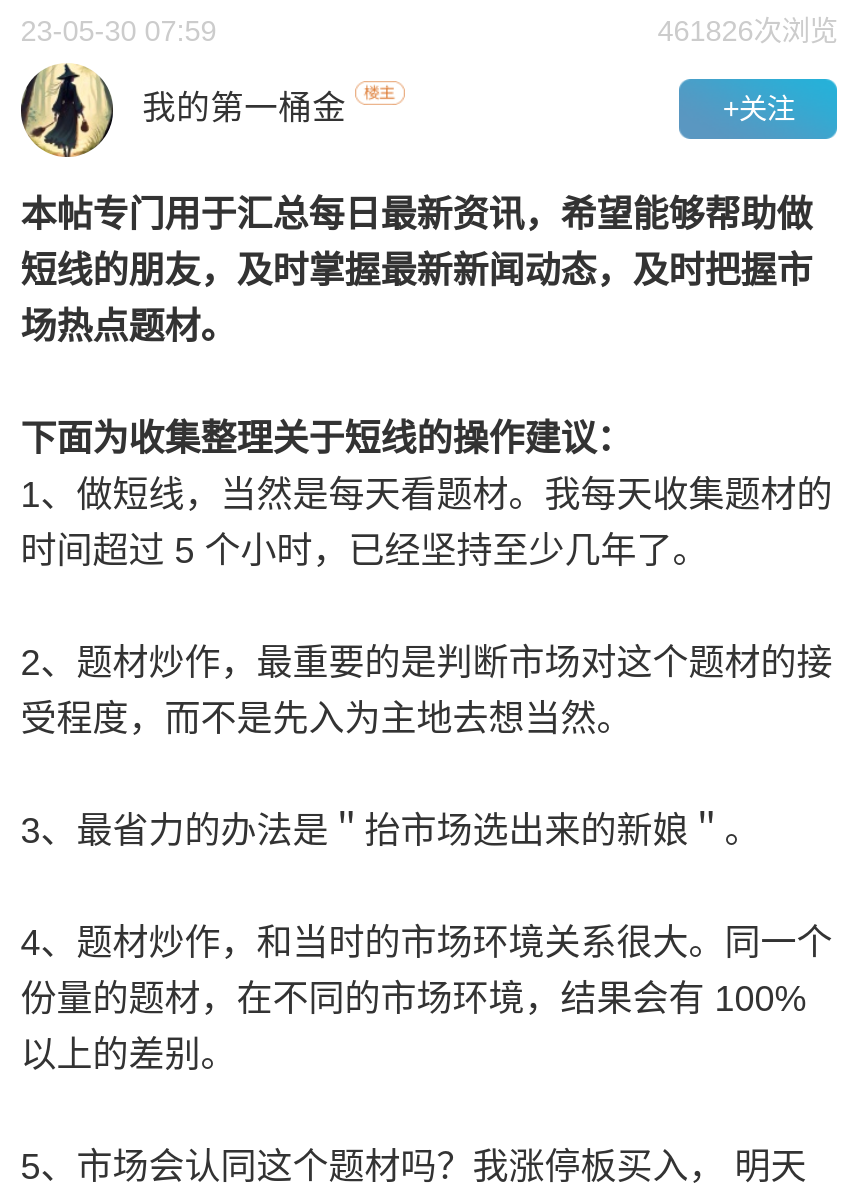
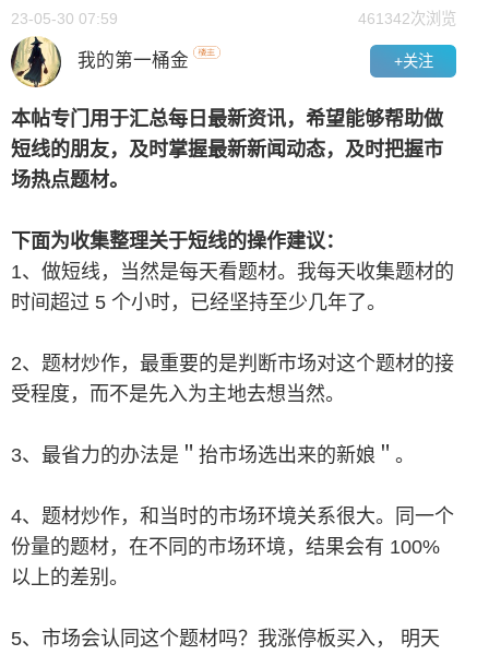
- 461826次浏览
+ 461342次浏览
